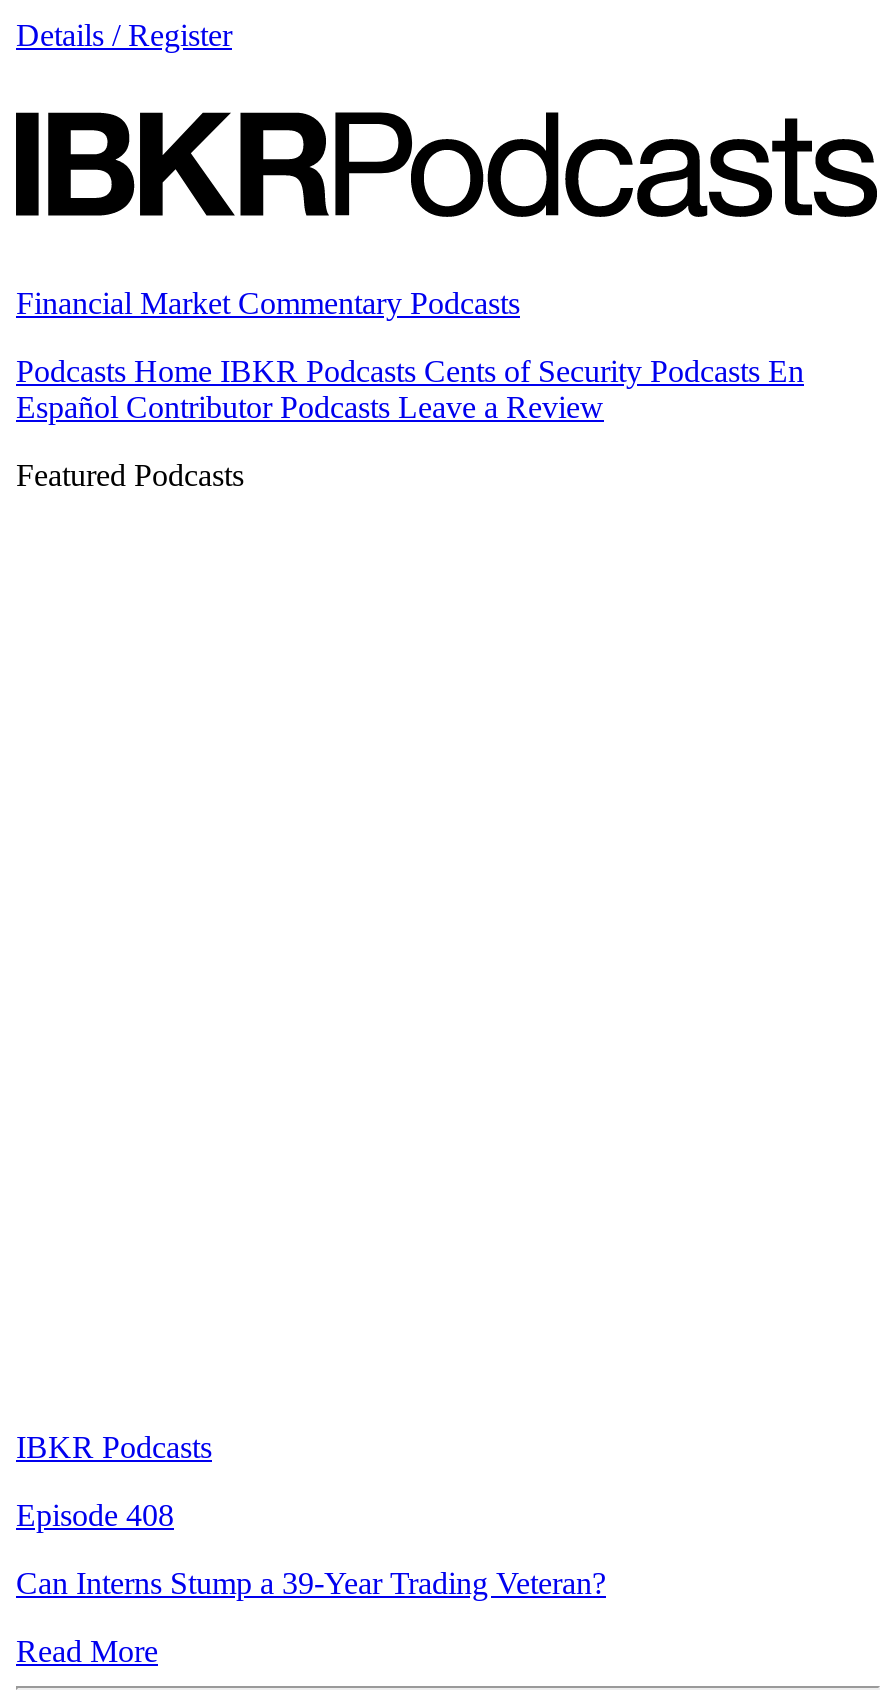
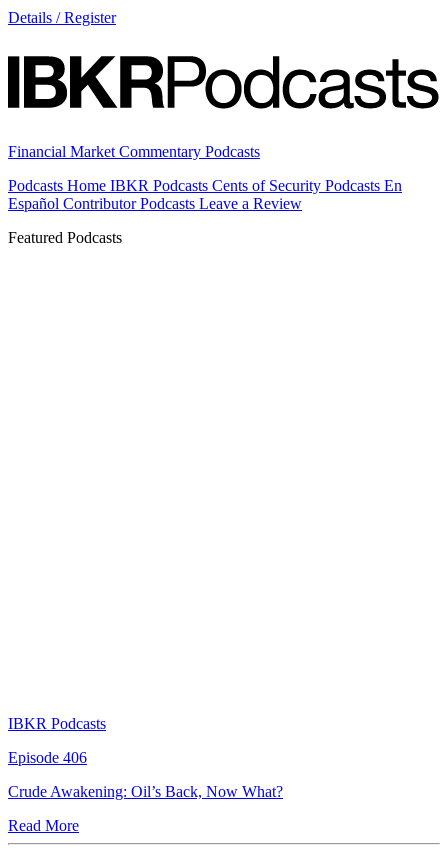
- Episode 408
+ Episode 406

- Can Interns Stump a 39-Year Trading Veteran?
+ Crude Awakening: Oil’s Back, Now What?
